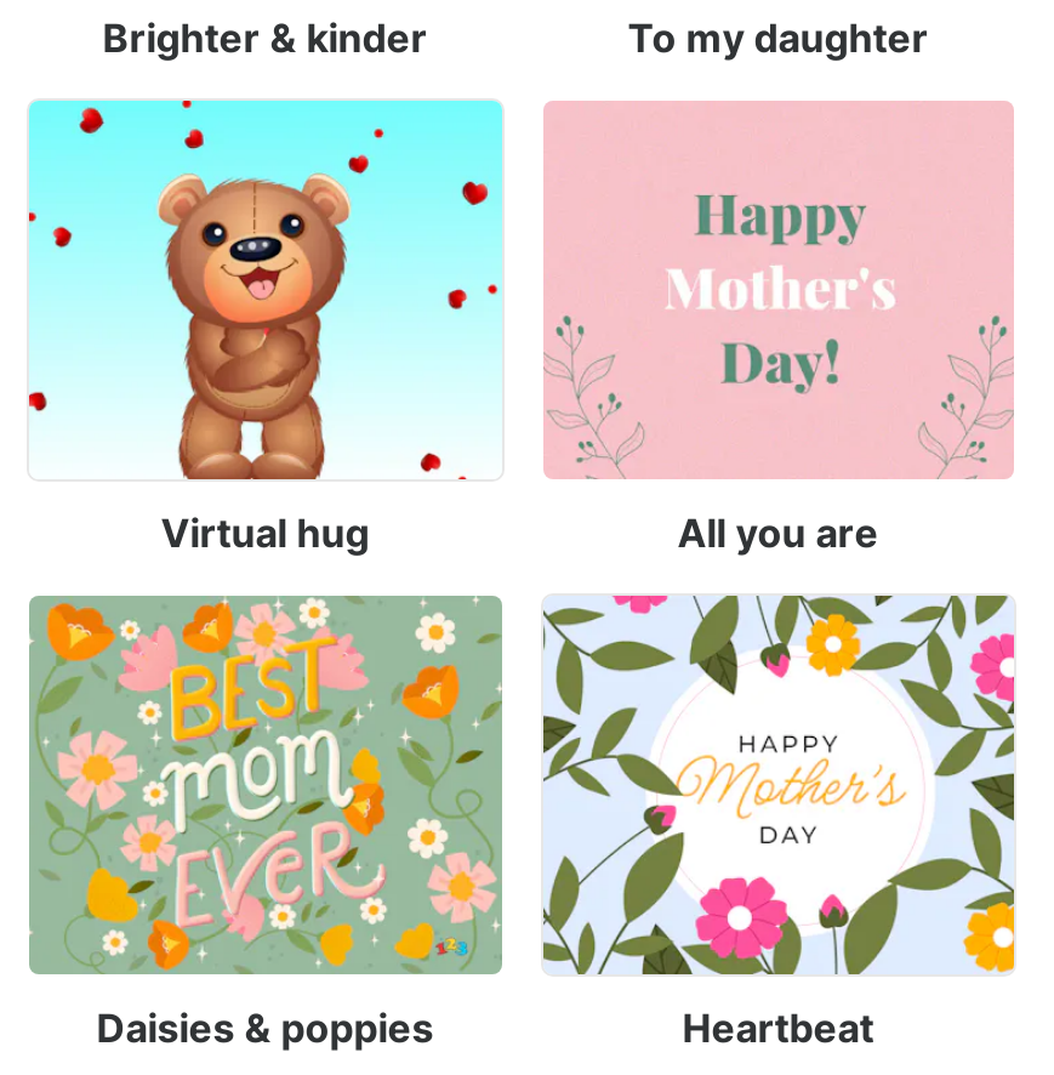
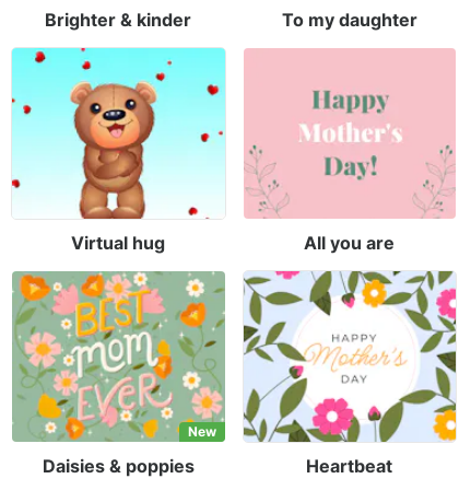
+ New
